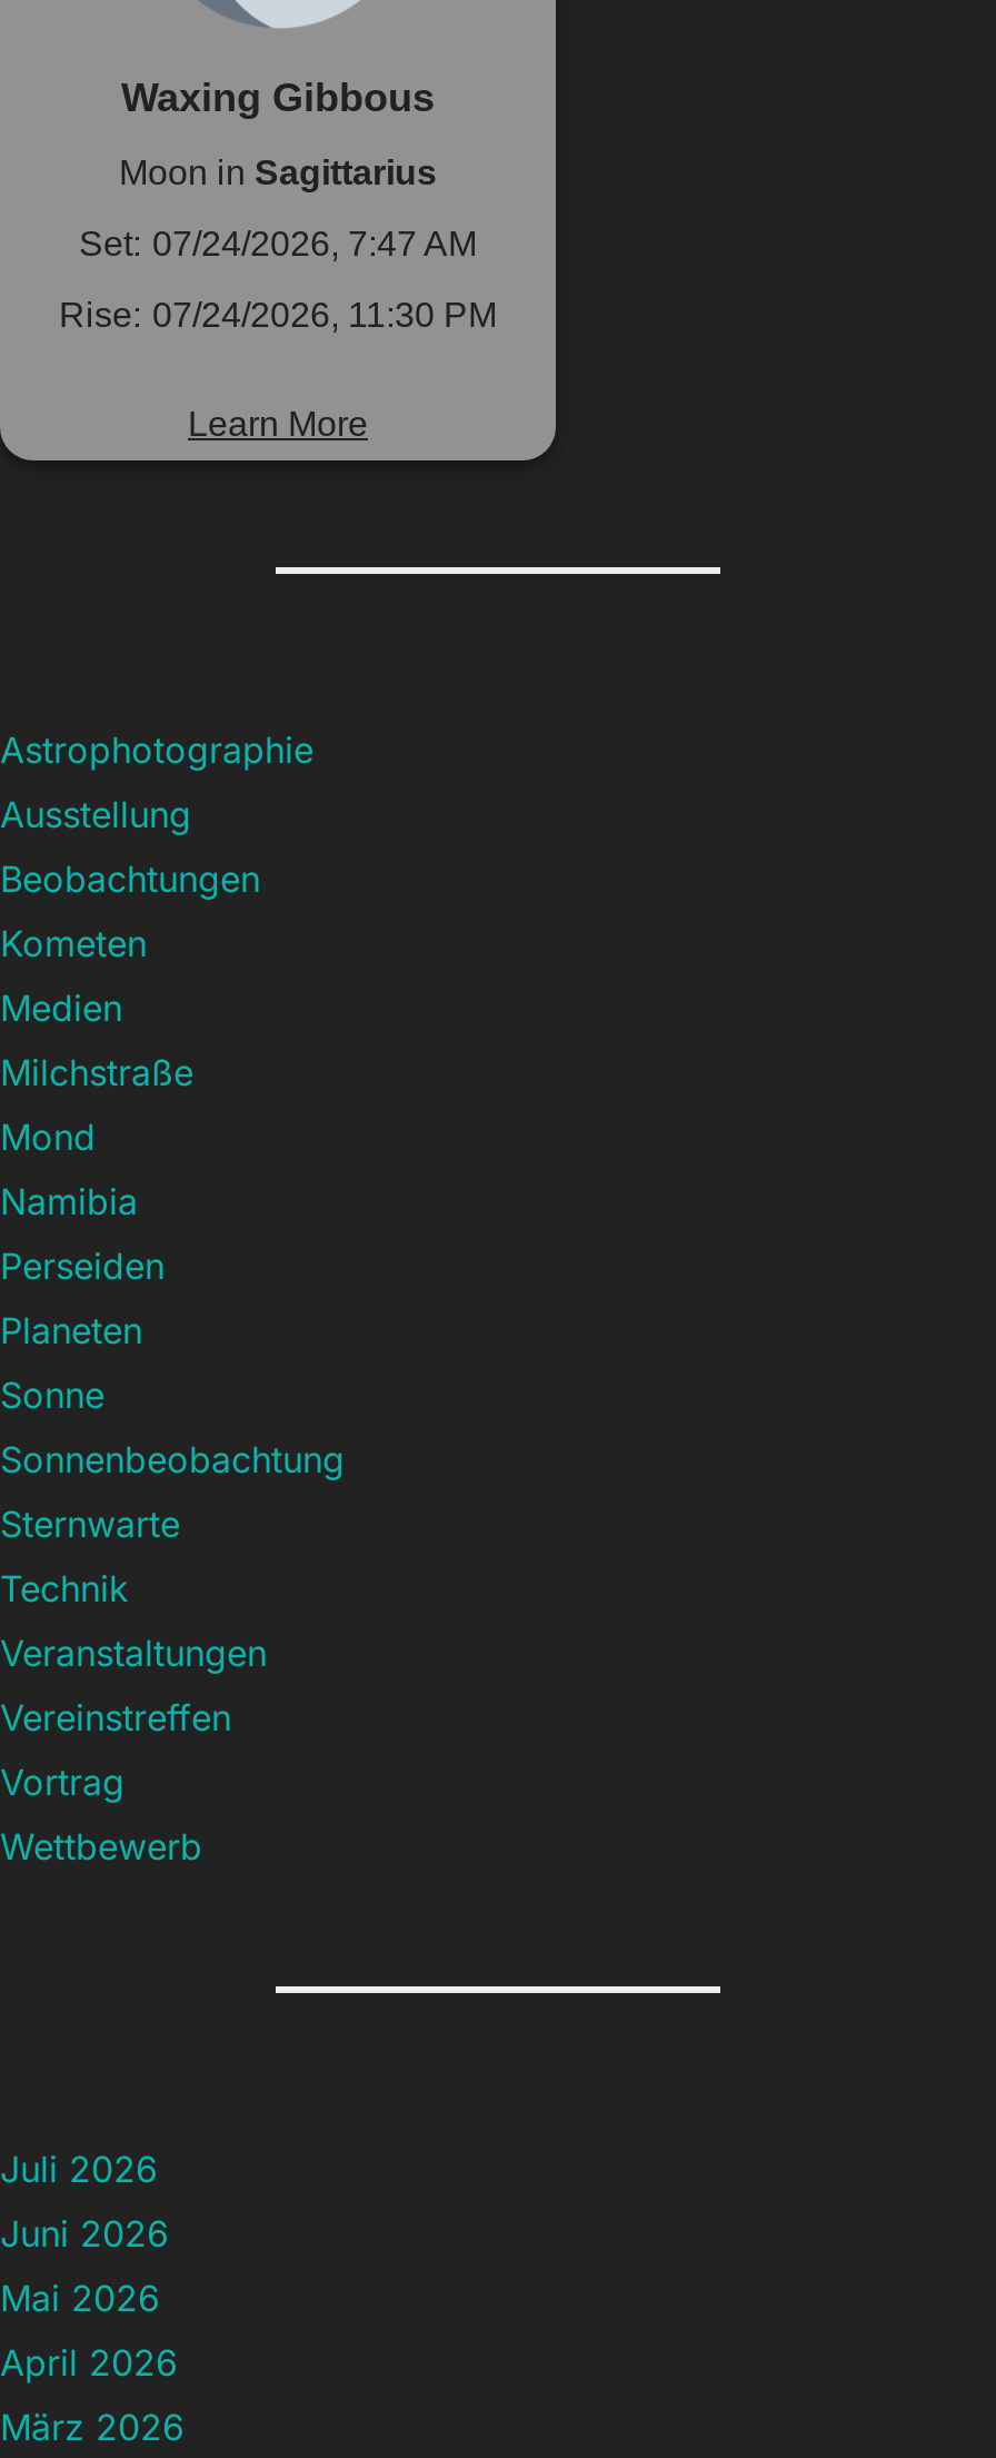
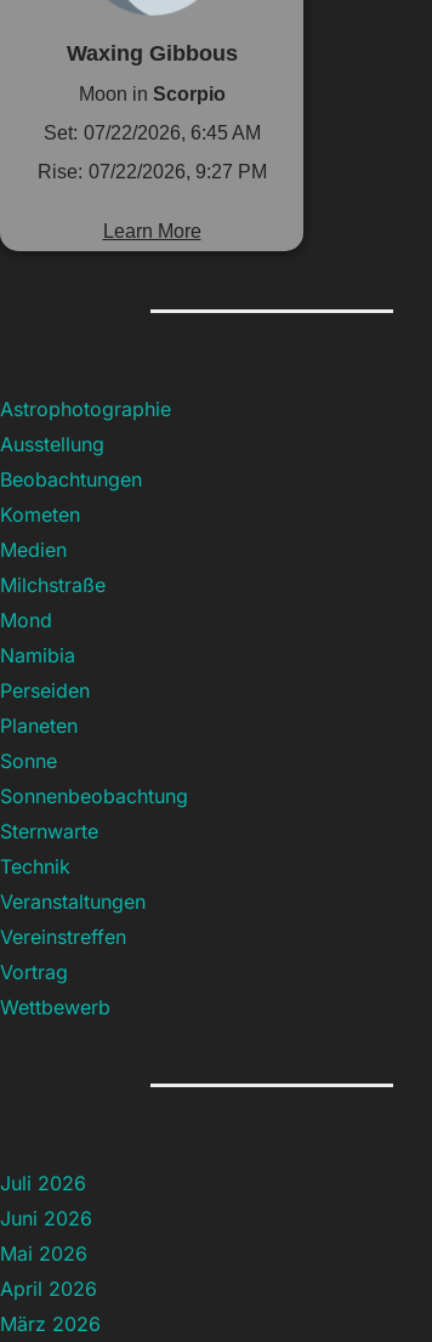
- Moon in Sagittarius
+ Moon in Scorpio

- Set: 07/24/2026, 7:47 AM
+ Set: 07/22/2026, 6:45 AM

- Rise: 07/24/2026, 11:30 PM
+ Rise: 07/22/2026, 9:27 PM
